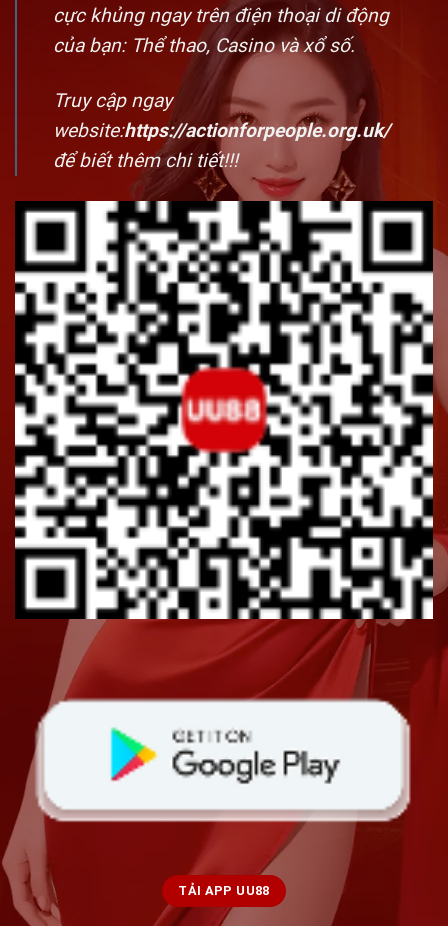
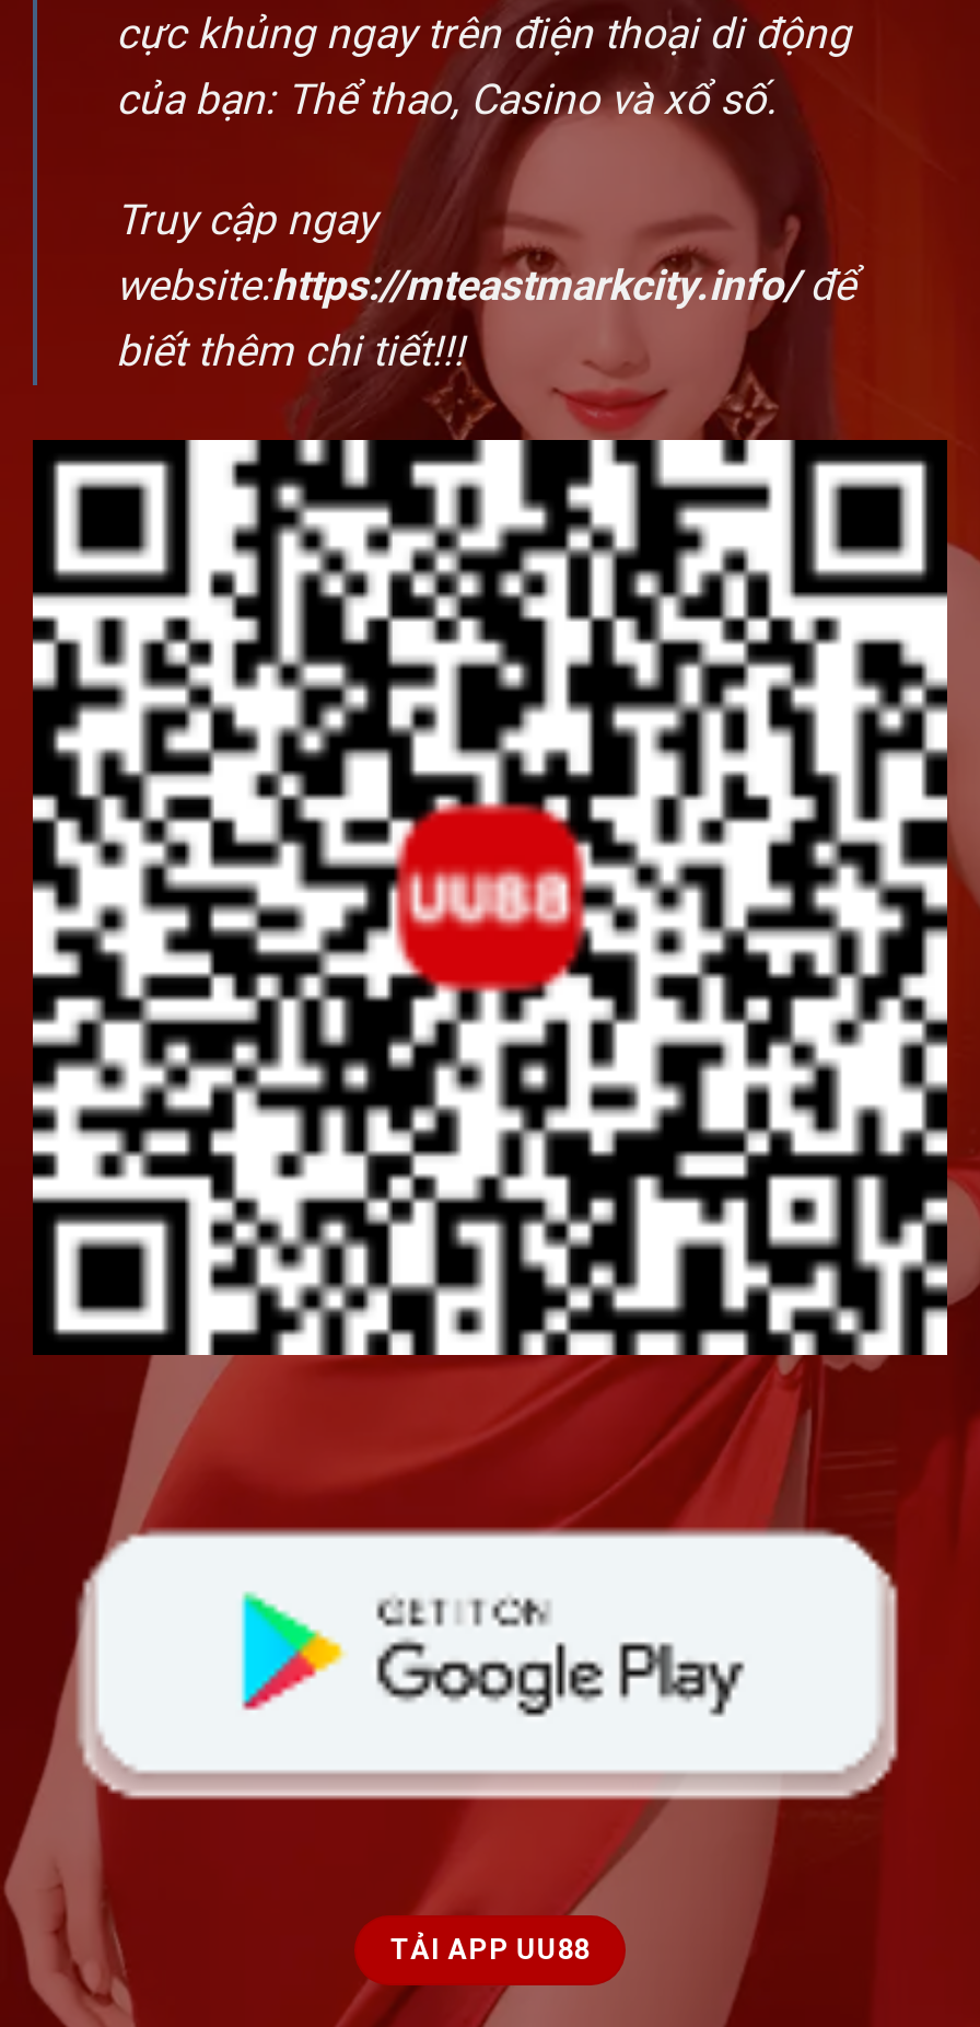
- website:https://actionforpeople.org.uk/
- để biết thêm chi tiết!!!
+ website:https://mteastmarkcity.info/ để
+ biết thêm chi tiết!!!
